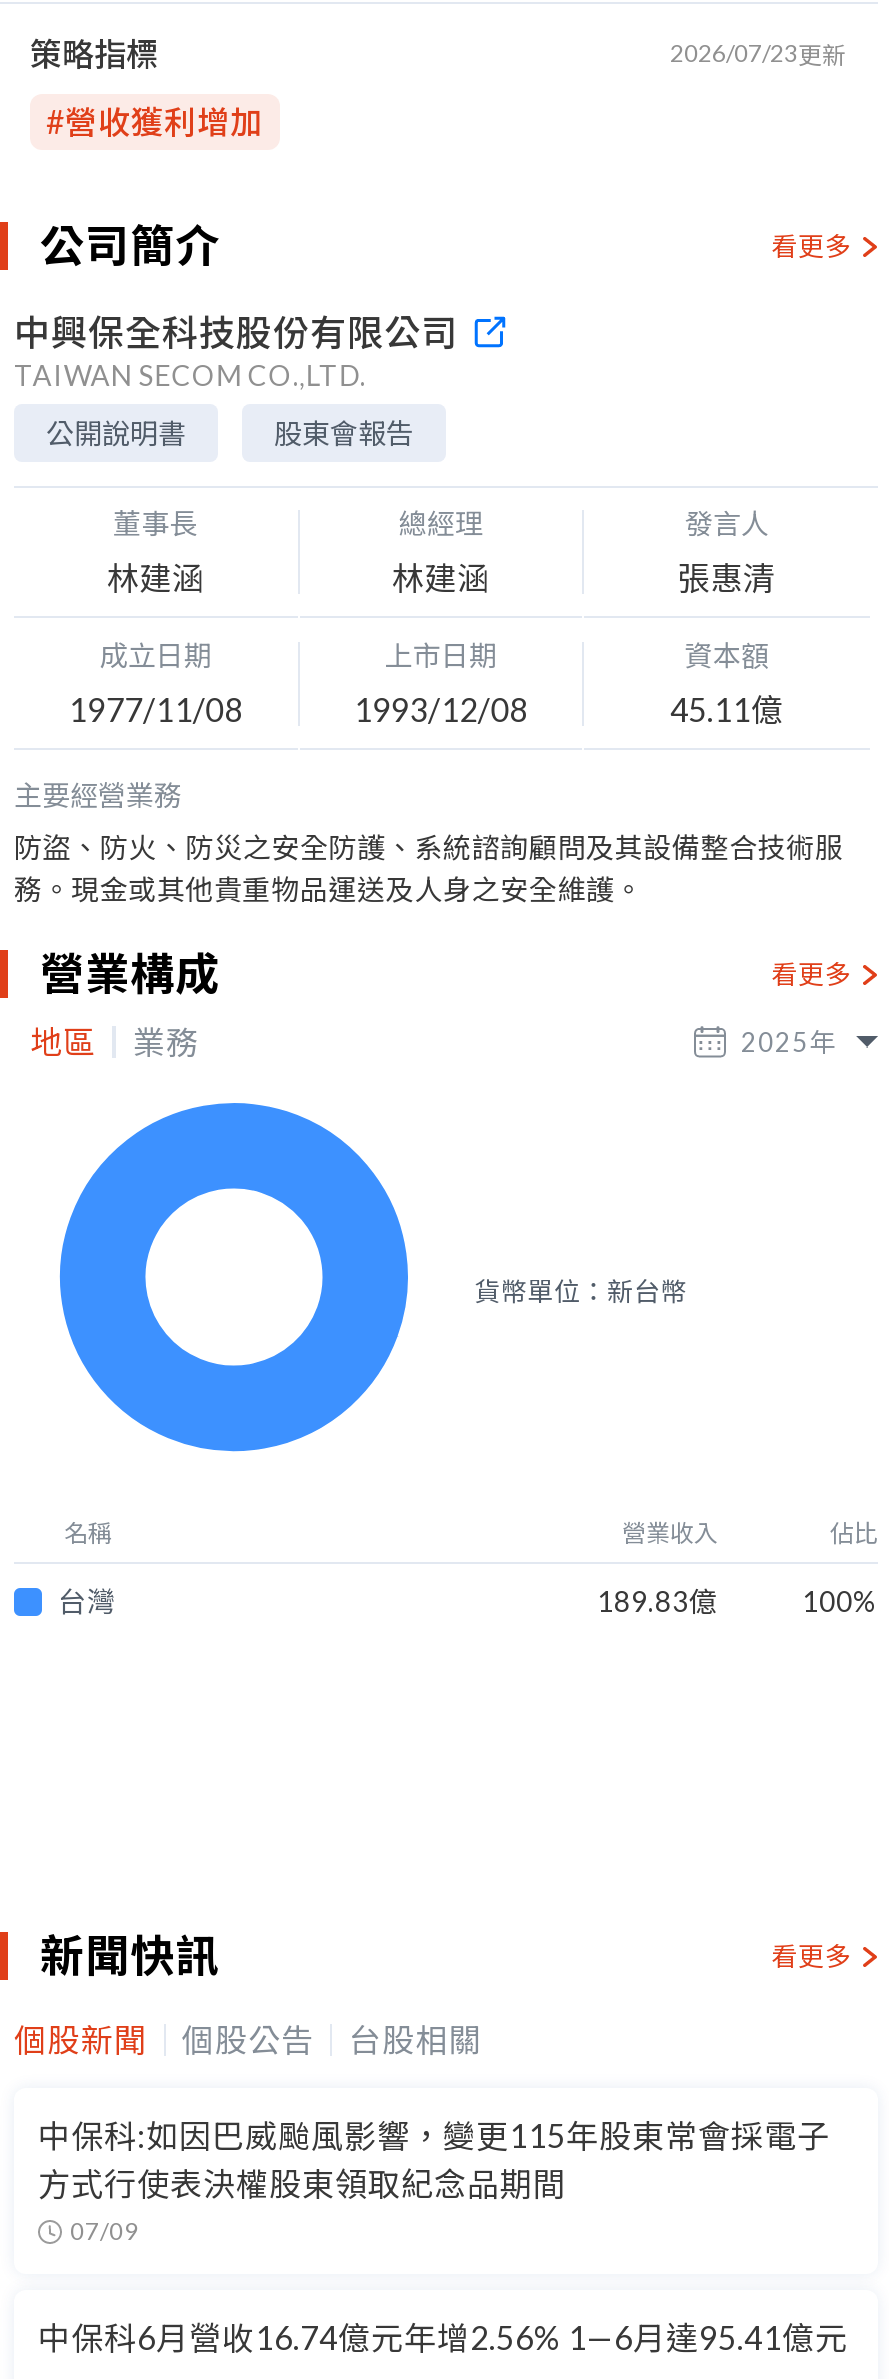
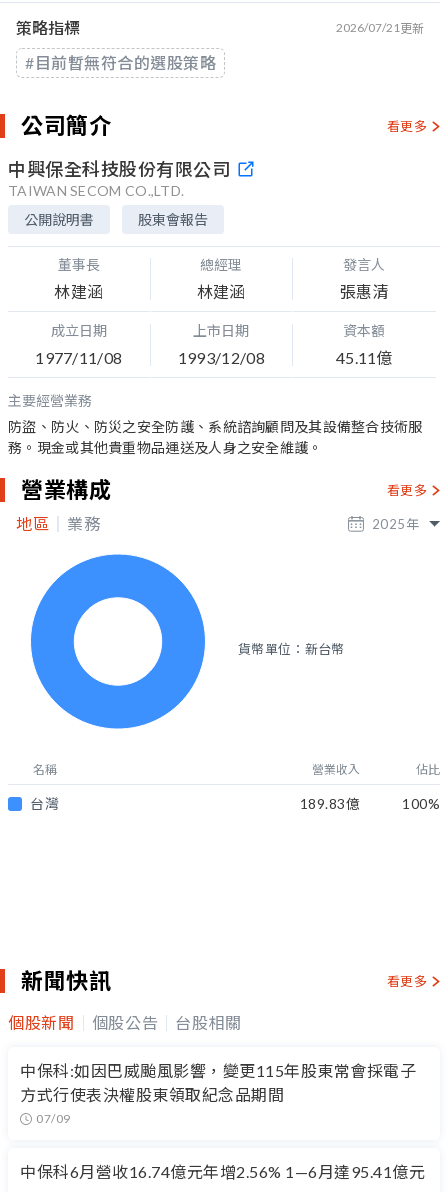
- 2026/07/23更新
+ 2026/07/21更新

- #營收獲利增加
+ #目前暫無符合的選股策略
